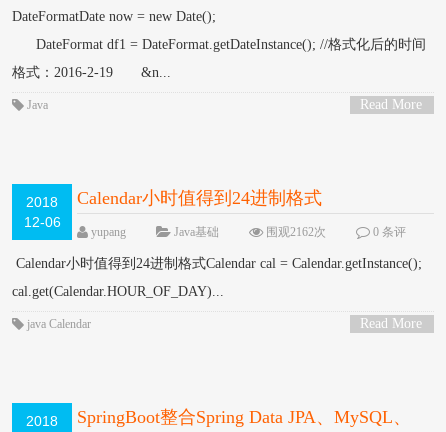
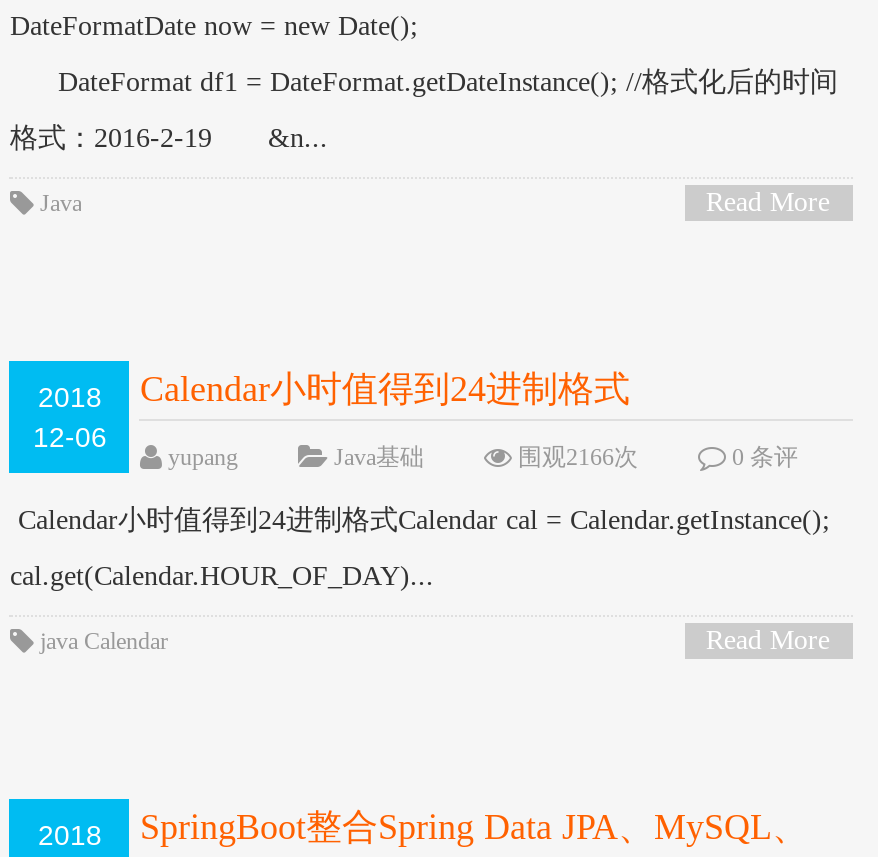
- 围观2162次
+ 围观2166次
